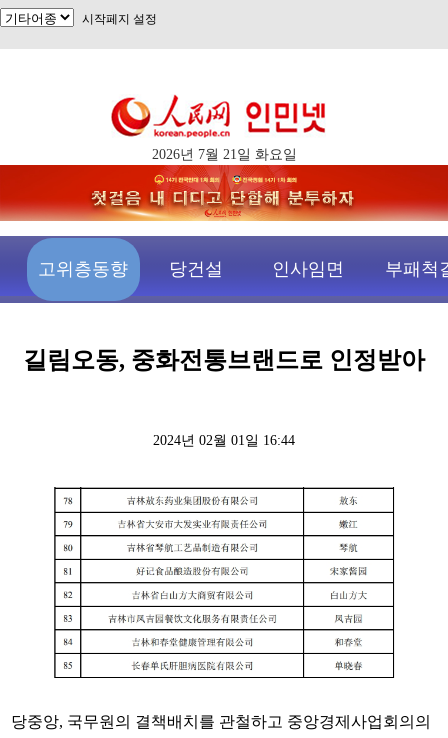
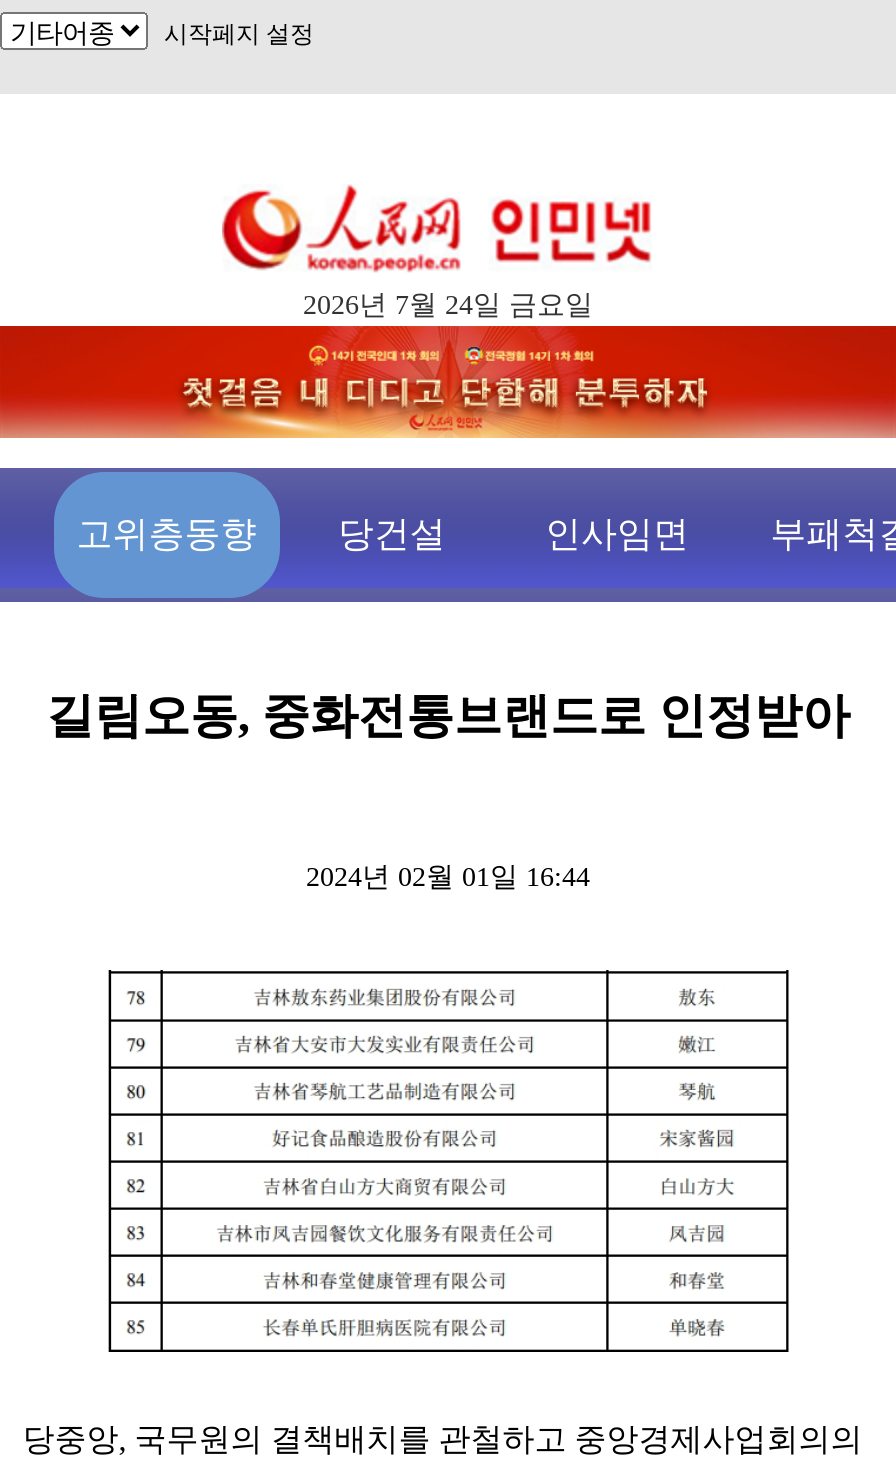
- 2026년 7월 21일 화요일
+ 2026년 7월 24일 금요일
